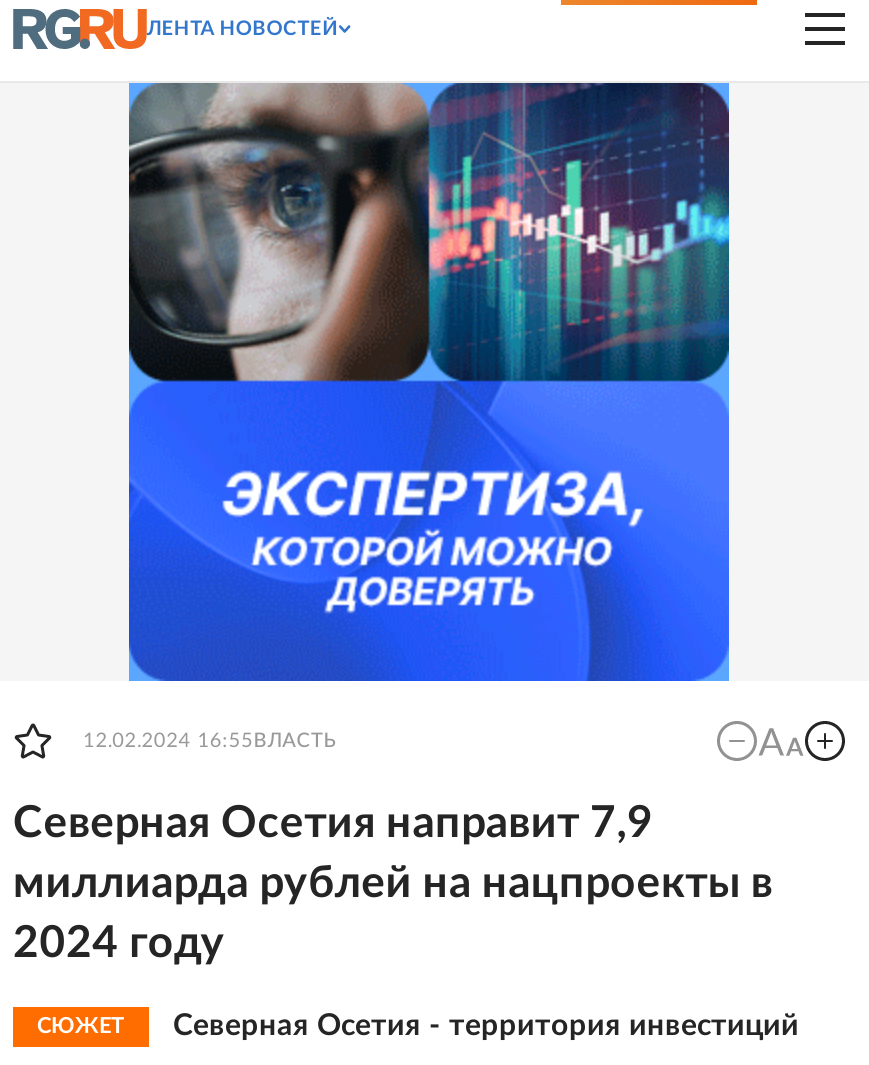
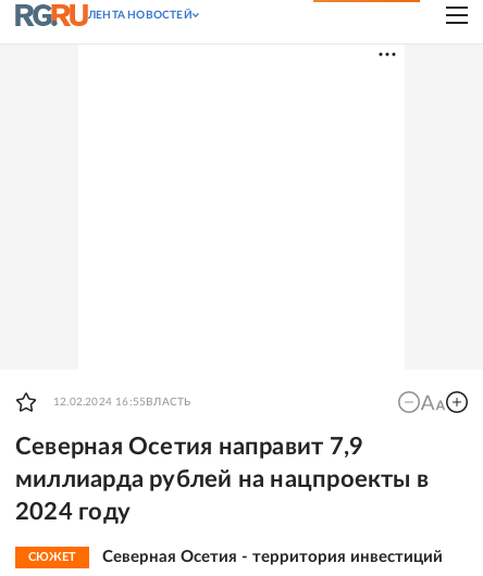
- [image]
